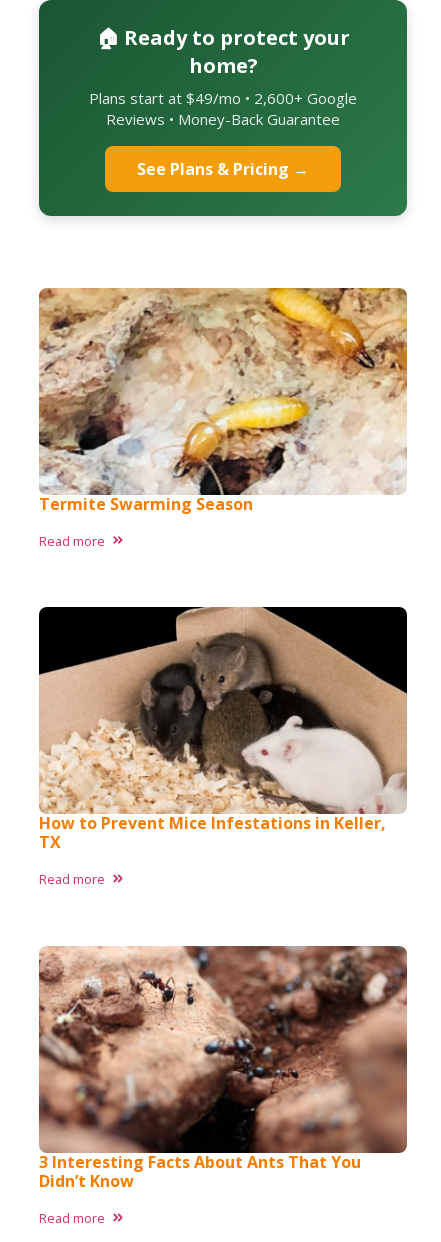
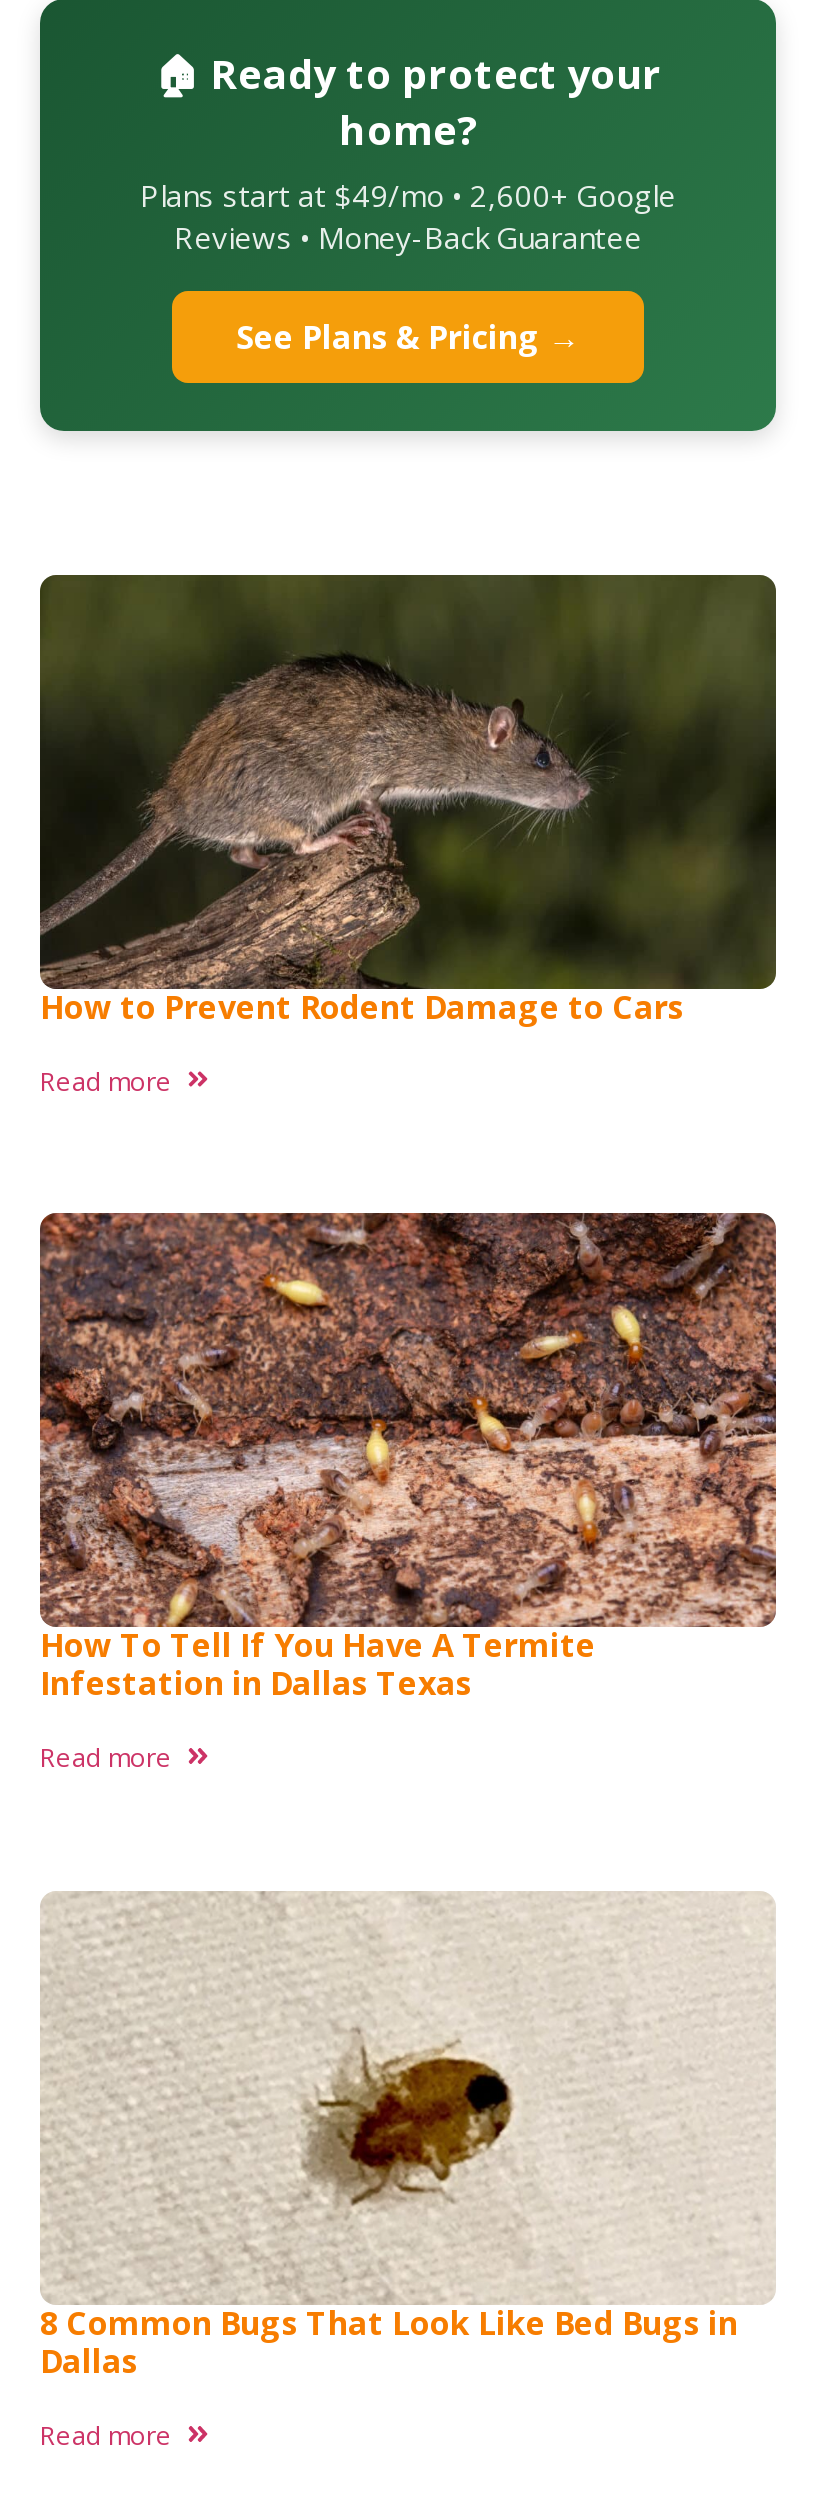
- [image]
- Termite Swarming Season
+ [image]
+ How to Prevent Rodent Damage to Cars

- [image]
- How to Prevent Mice Infestations in Keller,
- TX
+ [image]
+ How To Tell If You Have A Termite
+ Infestation in Dallas Texas

- [image]
- 3 Interesting Facts About Ants That You
- Didn’t Know
+ [image]
+ 8 Common Bugs That Look Like Bed Bugs in
+ Dallas
